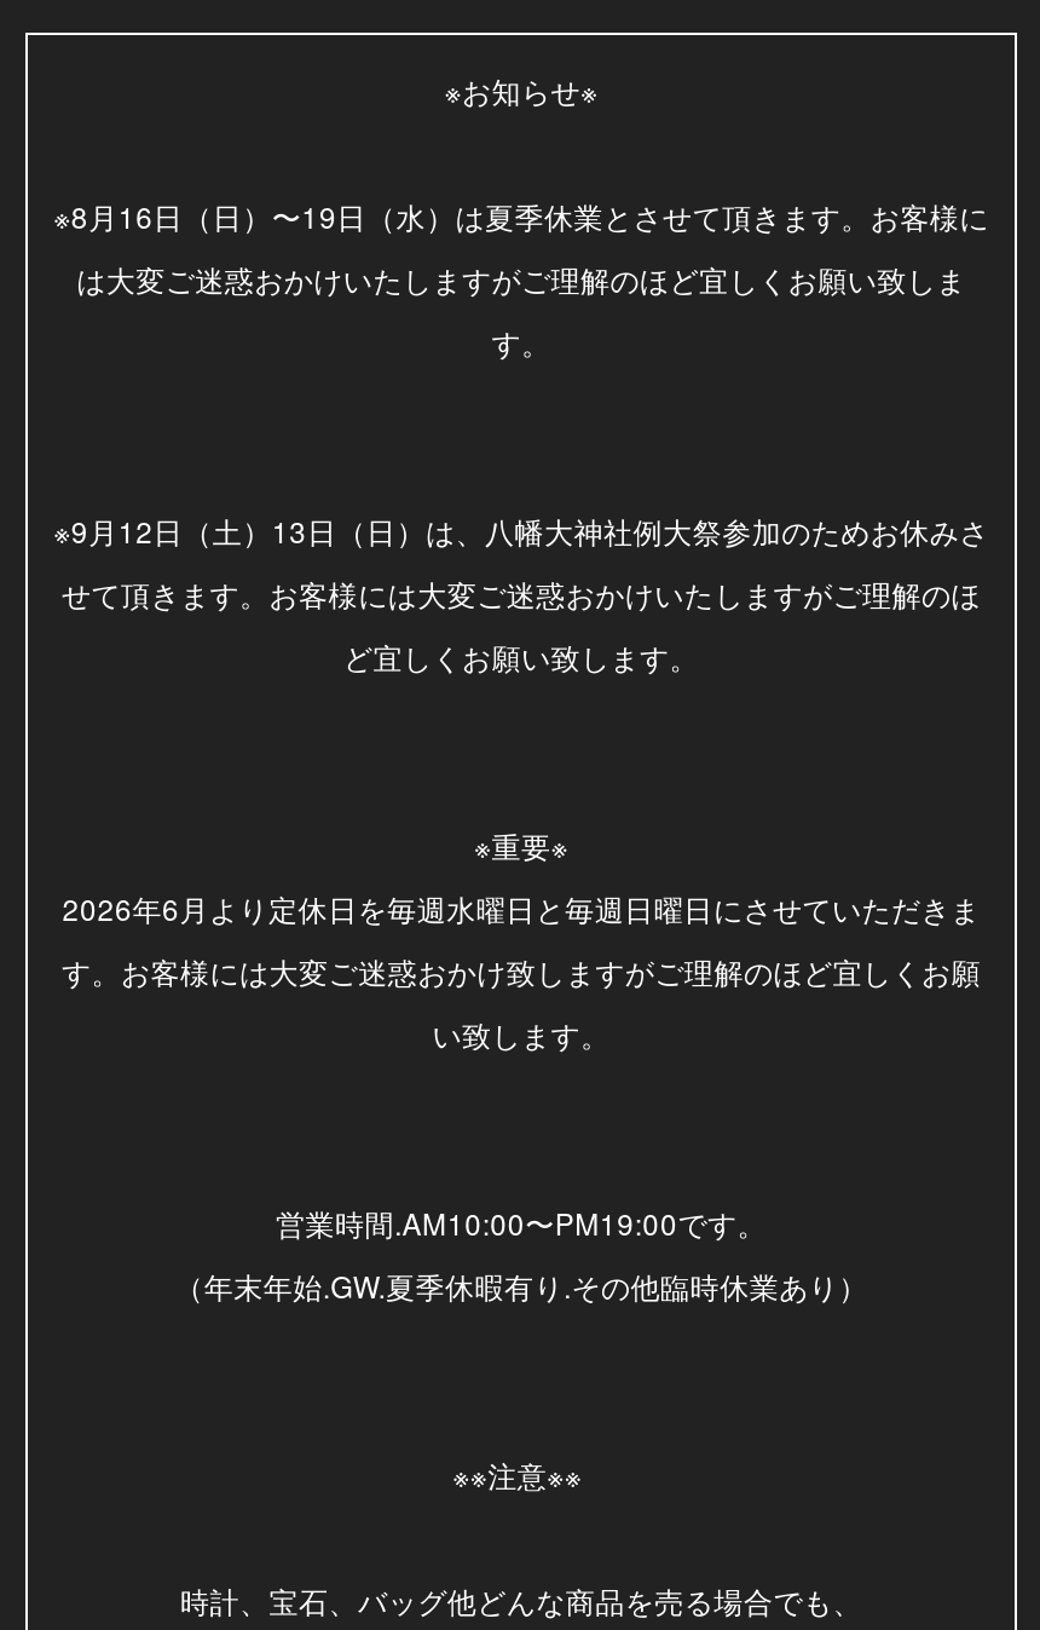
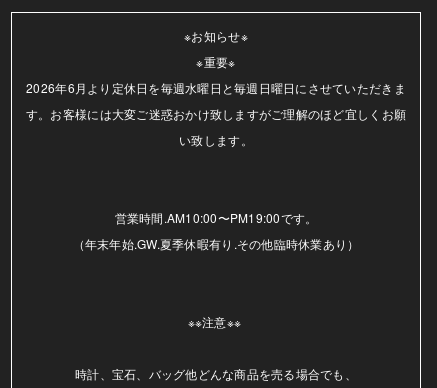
- ※8月16日（日）〜19日（水）は夏季休業とさせて頂きます。お客様に
- は大変ご迷惑おかけいたしますがご理解のほど宜しくお願い致しま
- す。

- ※9月12日（土）13日（日）は、八幡大神社例大祭参加のためお休みさ
- せて頂きます。お客様には大変ご迷惑おかけいたしますがご理解のほ
- ど宜しくお願い致します。
